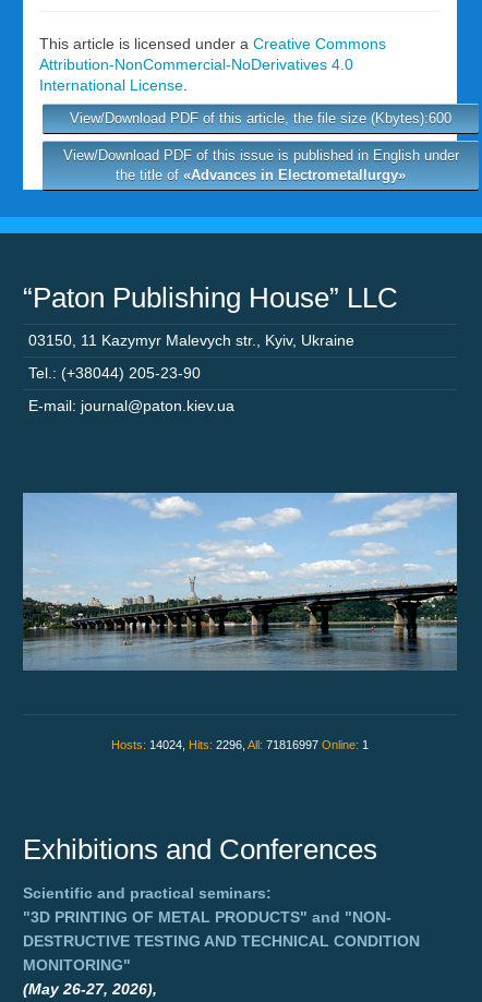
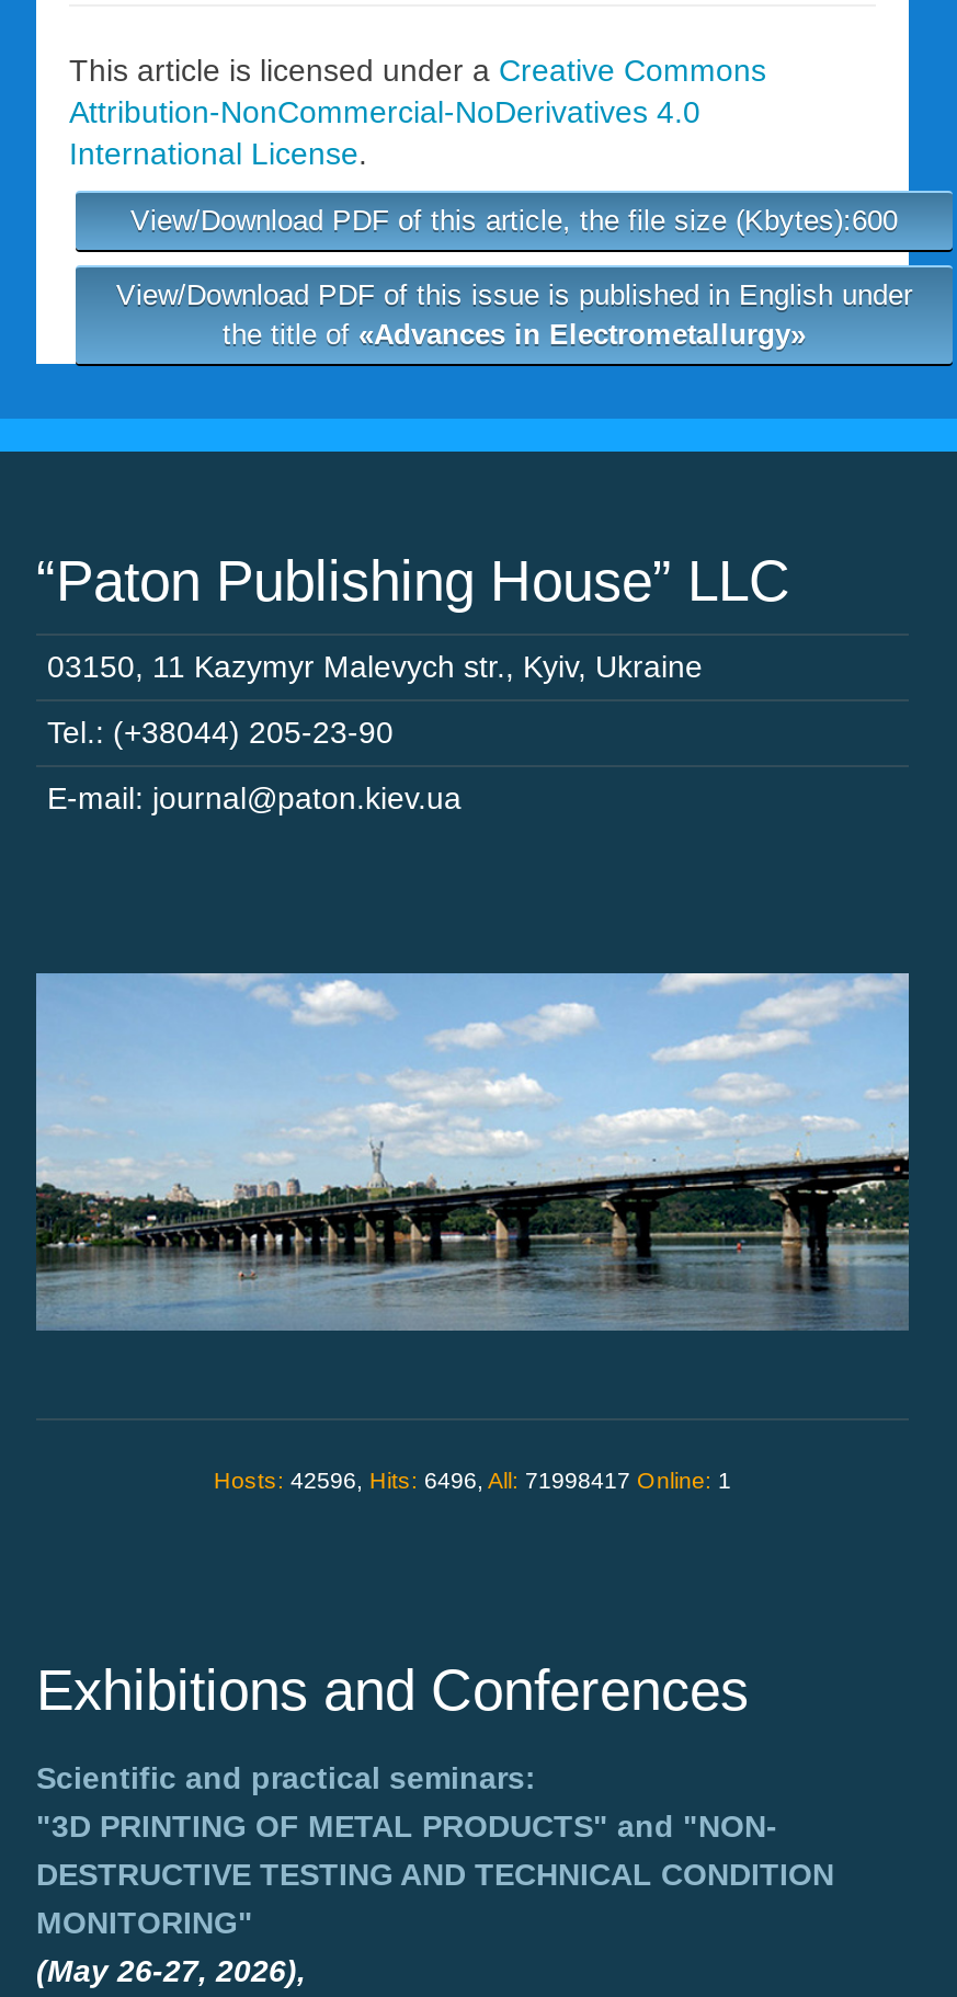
- Hosts: 14024, Hits: 2296, All: 71816997 Online: 1
+ Hosts: 42596, Hits: 6496, All: 71998417 Online: 1
